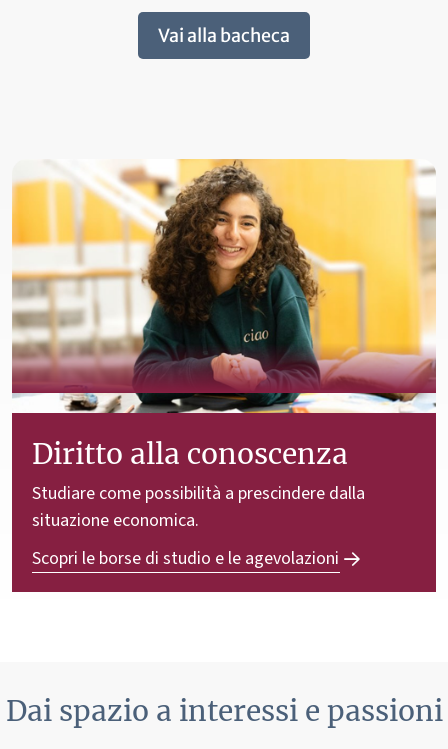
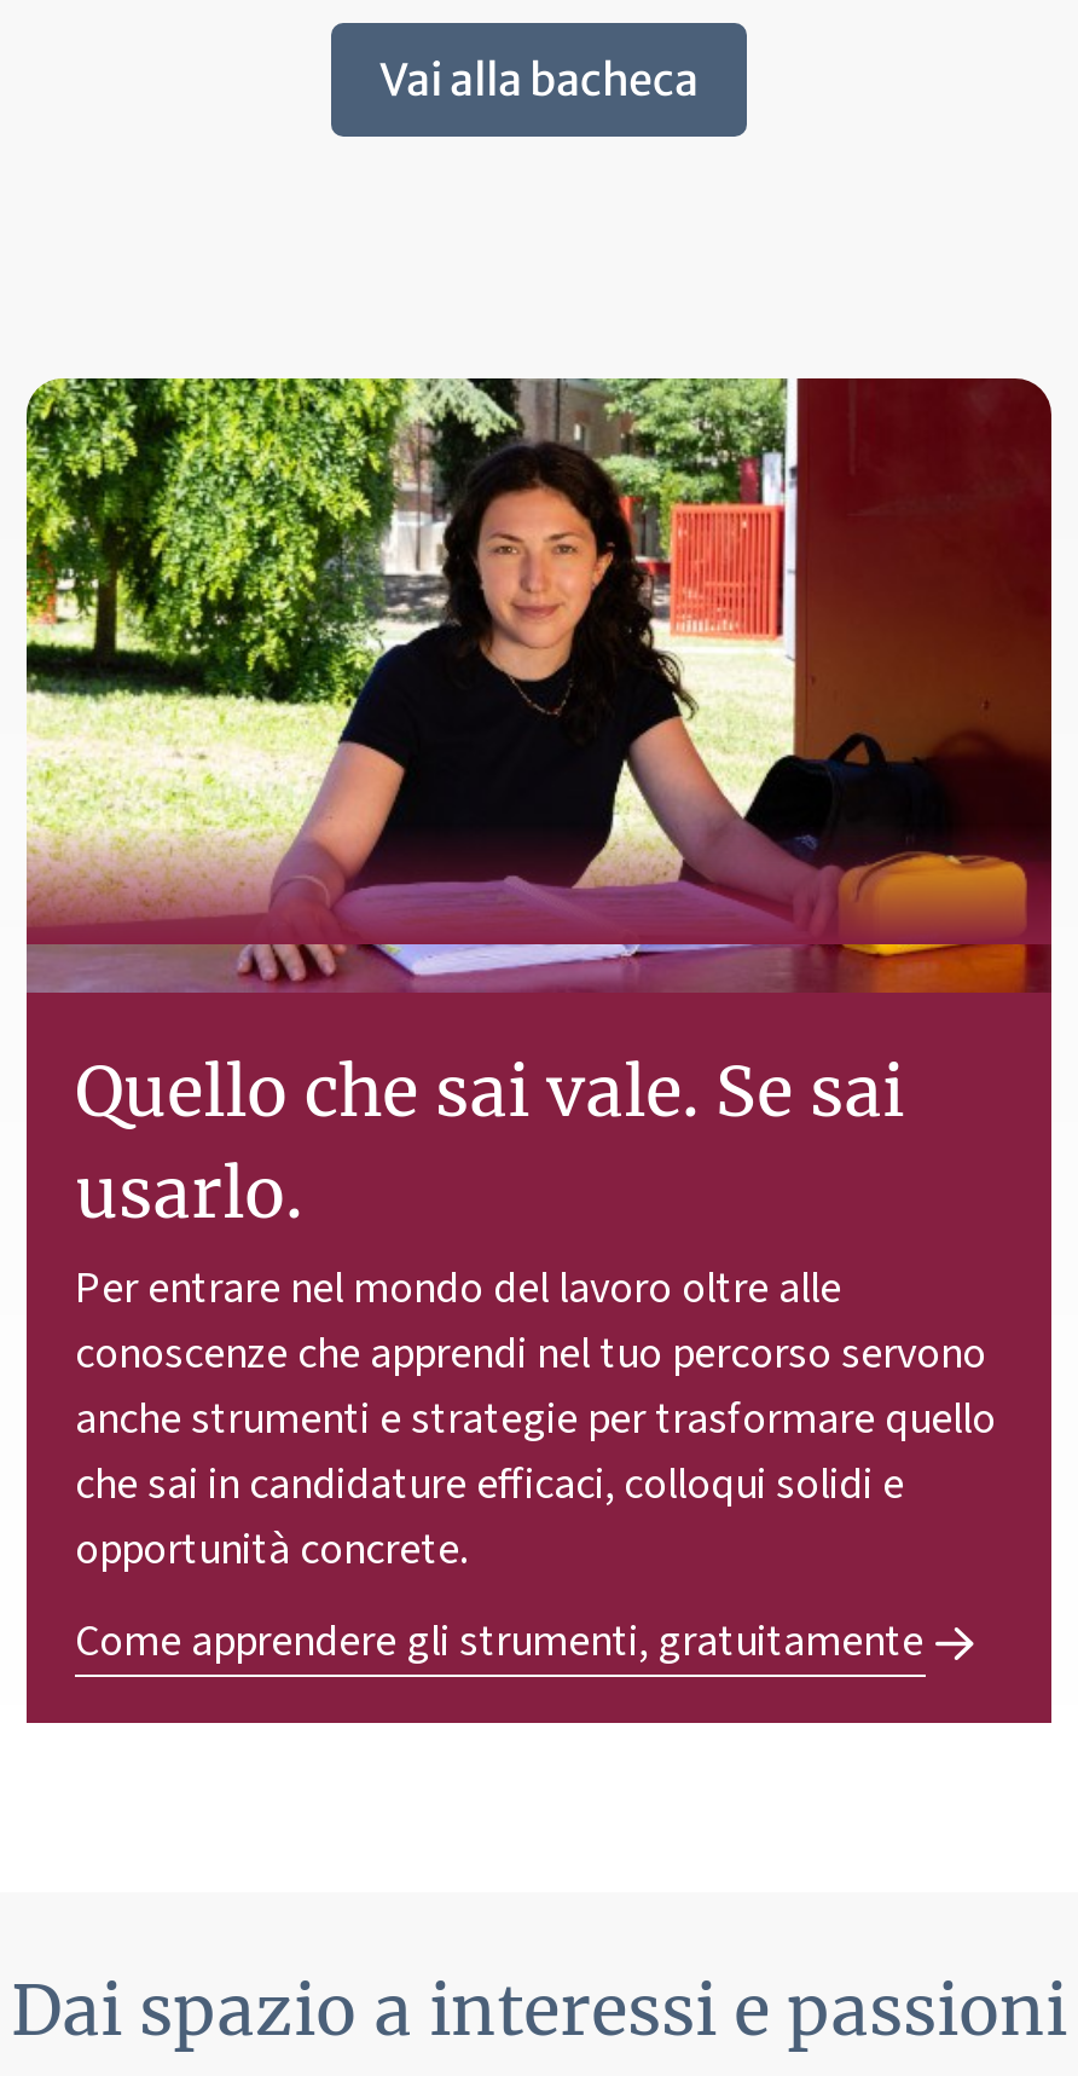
- [image]
- Diritto alla conoscenza
- Studiare come possibilità a prescindere dalla
- situazione economica.
+ [image]
+ Quello che sai vale. Se sai
+ usarlo.
+ Per entrare nel mondo del lavoro oltre alle
+ conoscenze che apprendi nel tuo percorso servono
+ anche strumenti e strategie per trasformare quello
+ che sai in candidature efficaci, colloqui solidi e
+ opportunità concrete.

- Scopri le borse di studio e le agevolazioni
+ Come apprendere gli strumenti, gratuitamente
